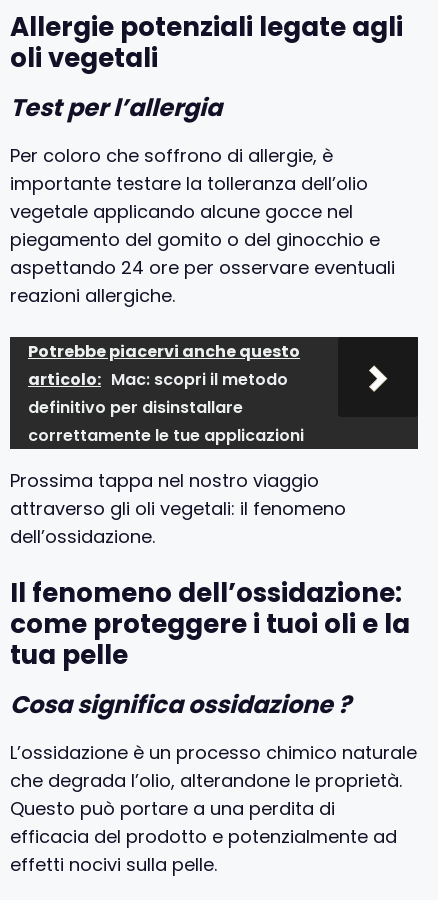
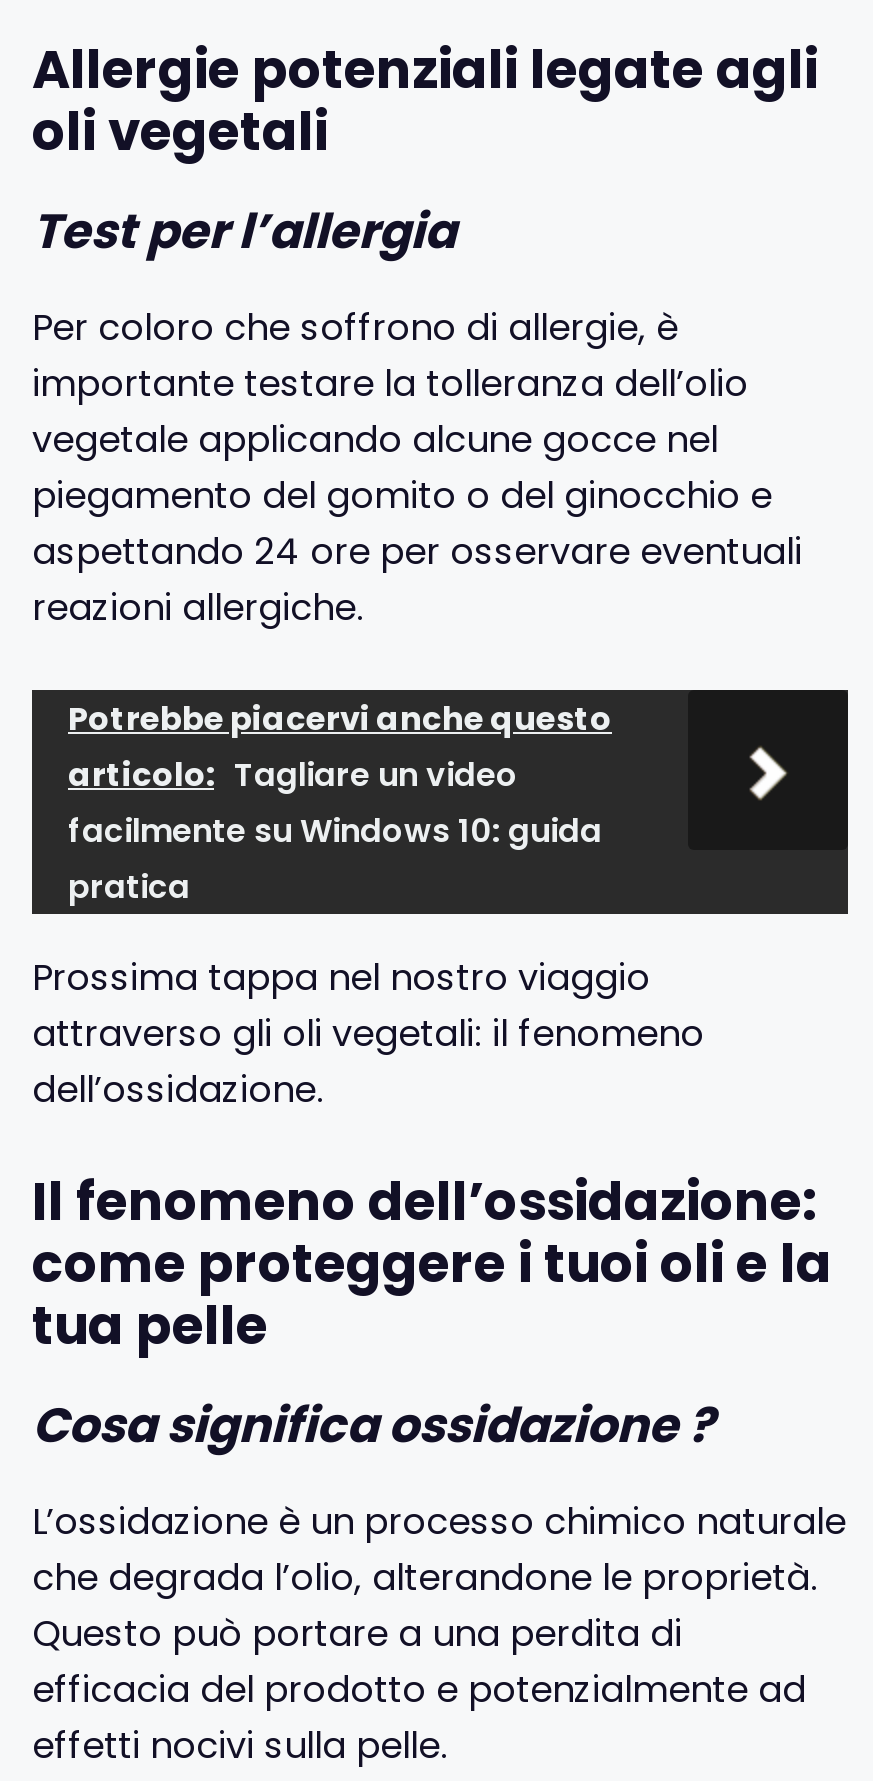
- articolo: Mac: scopri il metodo
- definitivo per disinstallare
- correttamente le tue applicazioni
+ articolo: Tagliare un video
+ facilmente su Windows 10: guida
+ pratica
